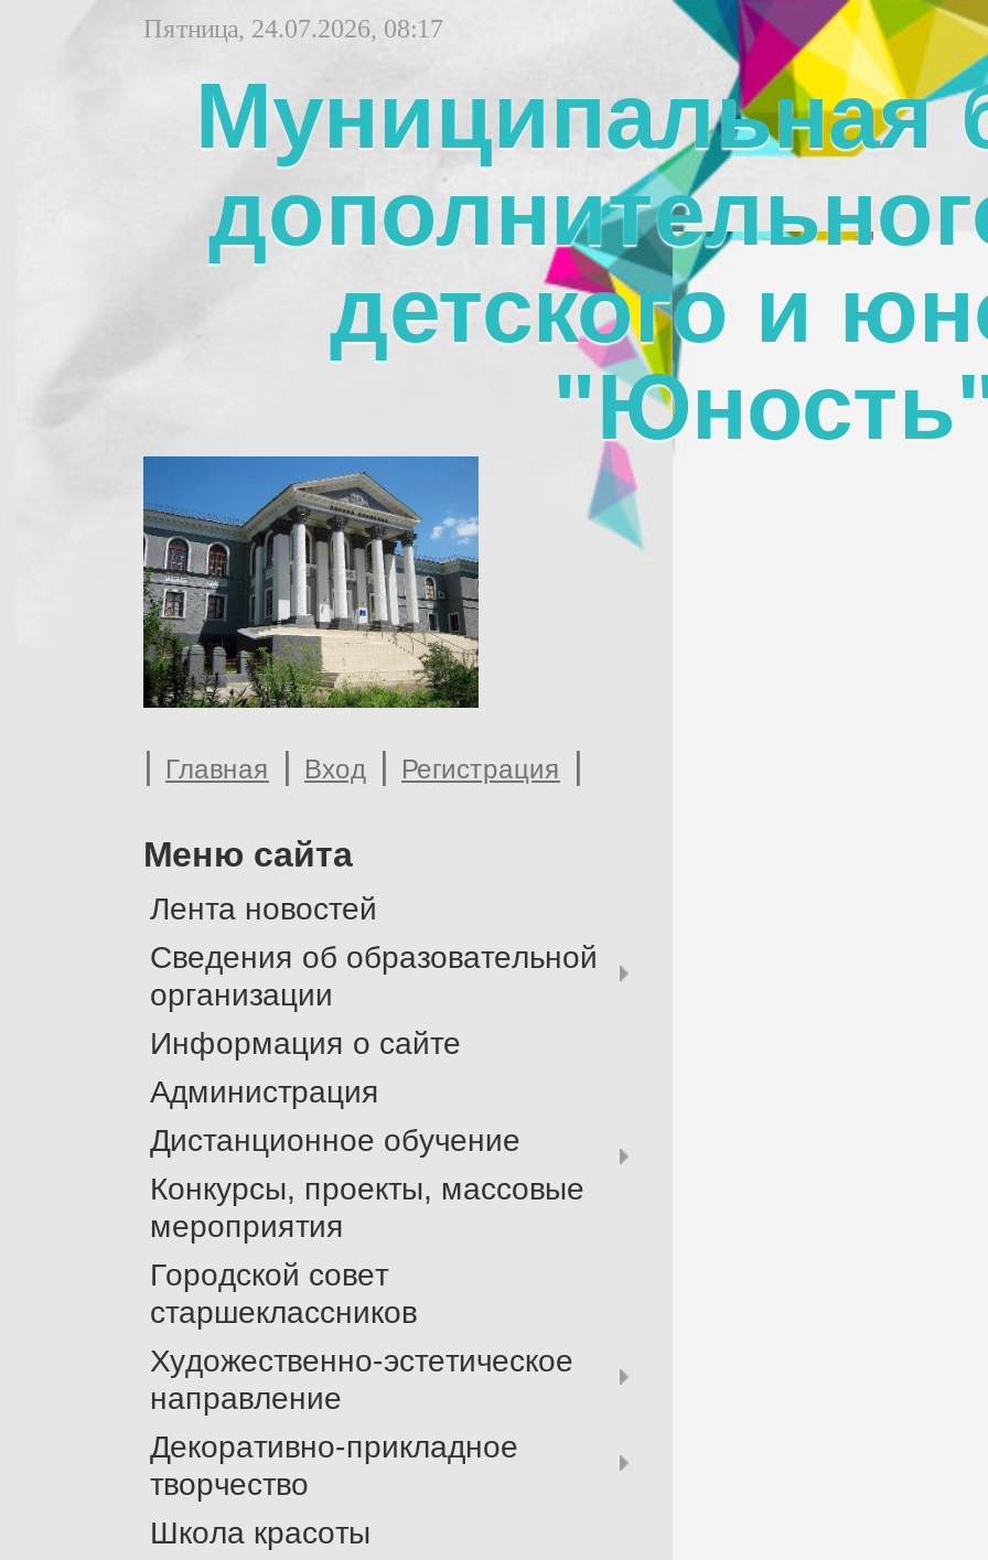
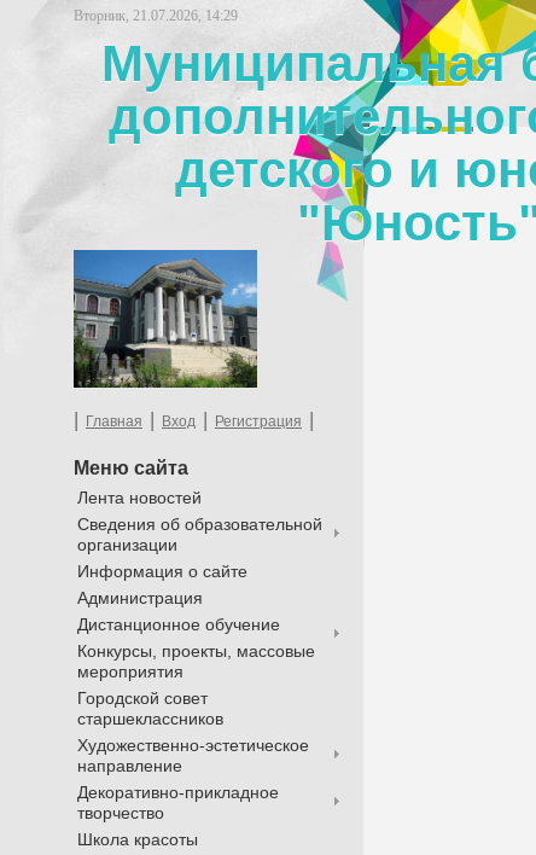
- Пятница, 24.07.2026, 08:17
+ Вторник, 21.07.2026, 14:29
